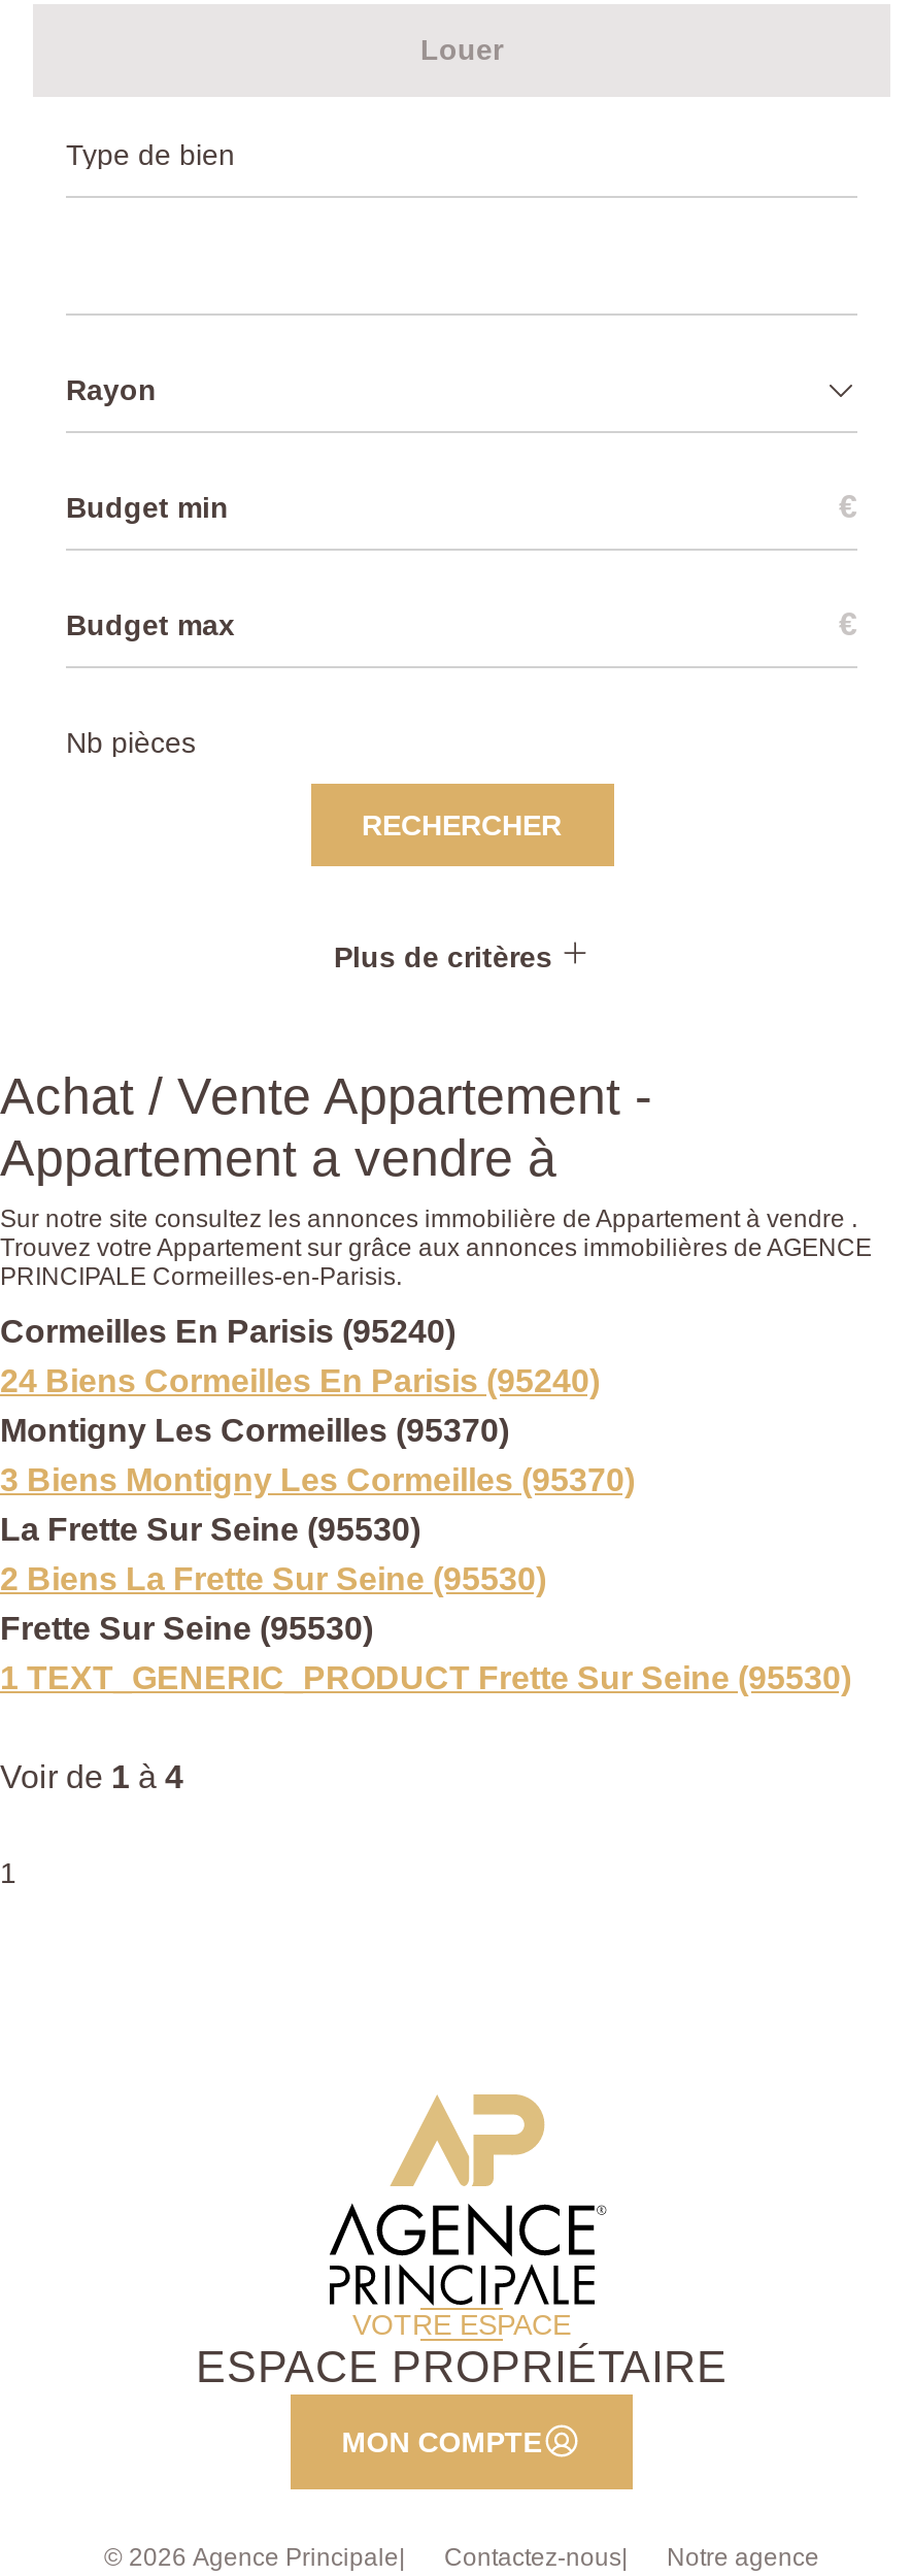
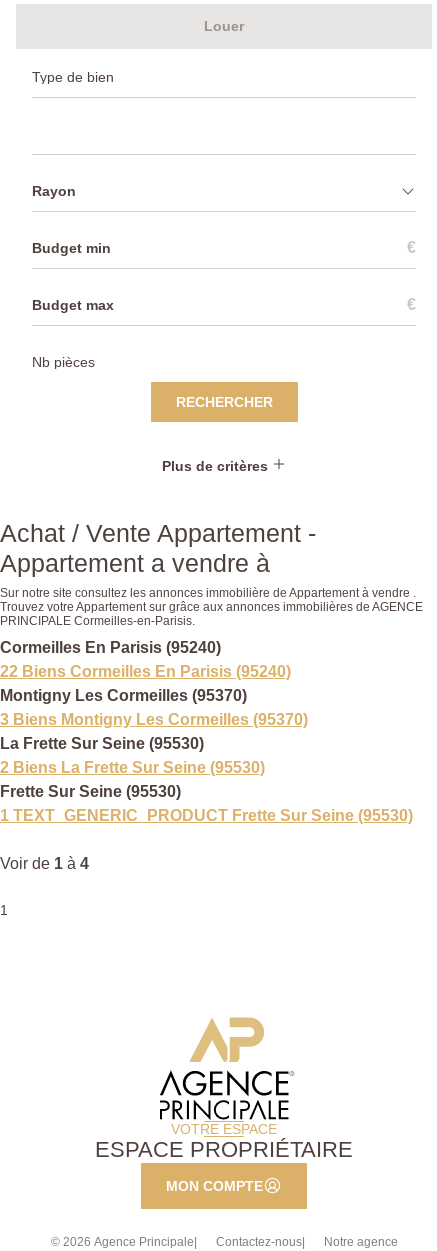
- 24 Biens Cormeilles En Parisis (95240)
+ 22 Biens Cormeilles En Parisis (95240)
